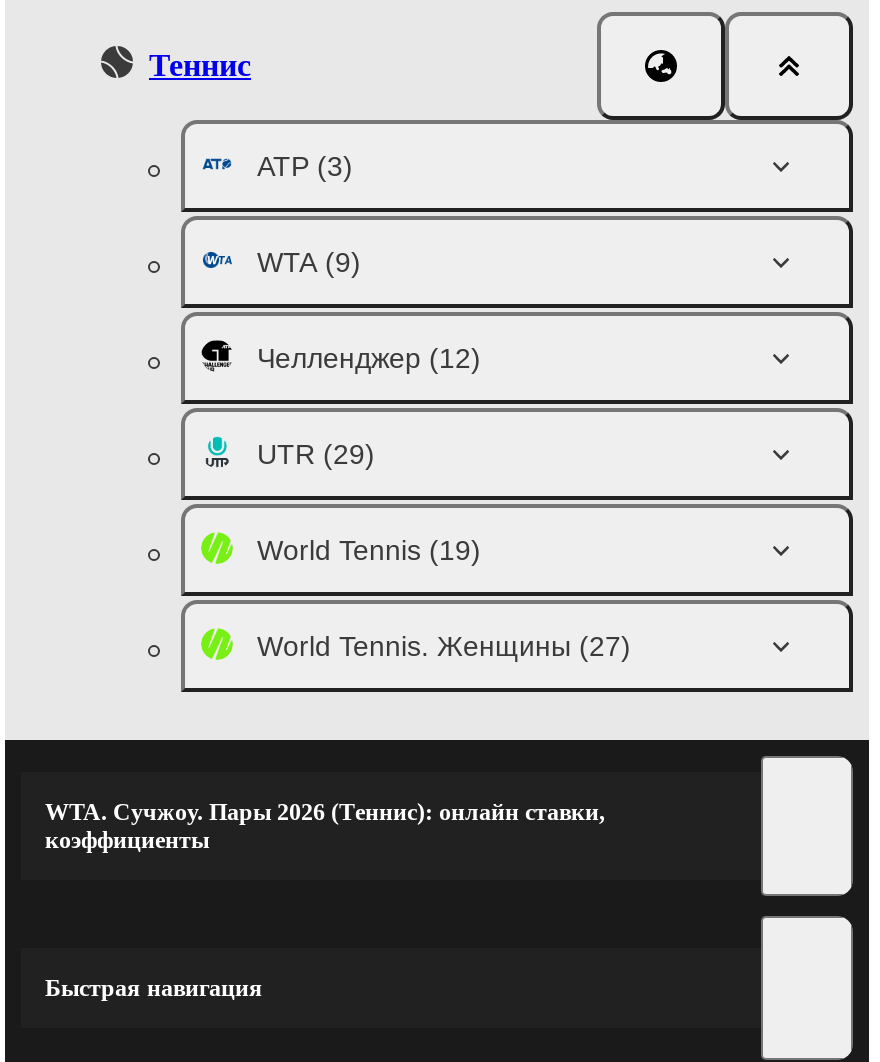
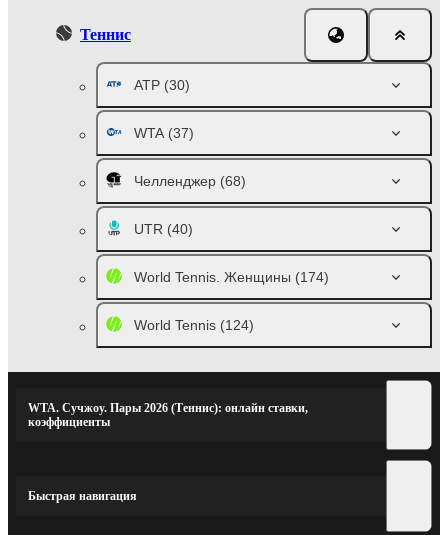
- ATP (3)
+ ATP (30)

- WTA (9)
+ WTA (37)

- Челленджер (12)
+ Челленджер (68)

- UTR (29)
+ UTR (40)

- World Tennis (19)
+ World Tennis. Женщины (174)

- World Tennis. Женщины (27)
+ World Tennis (124)
